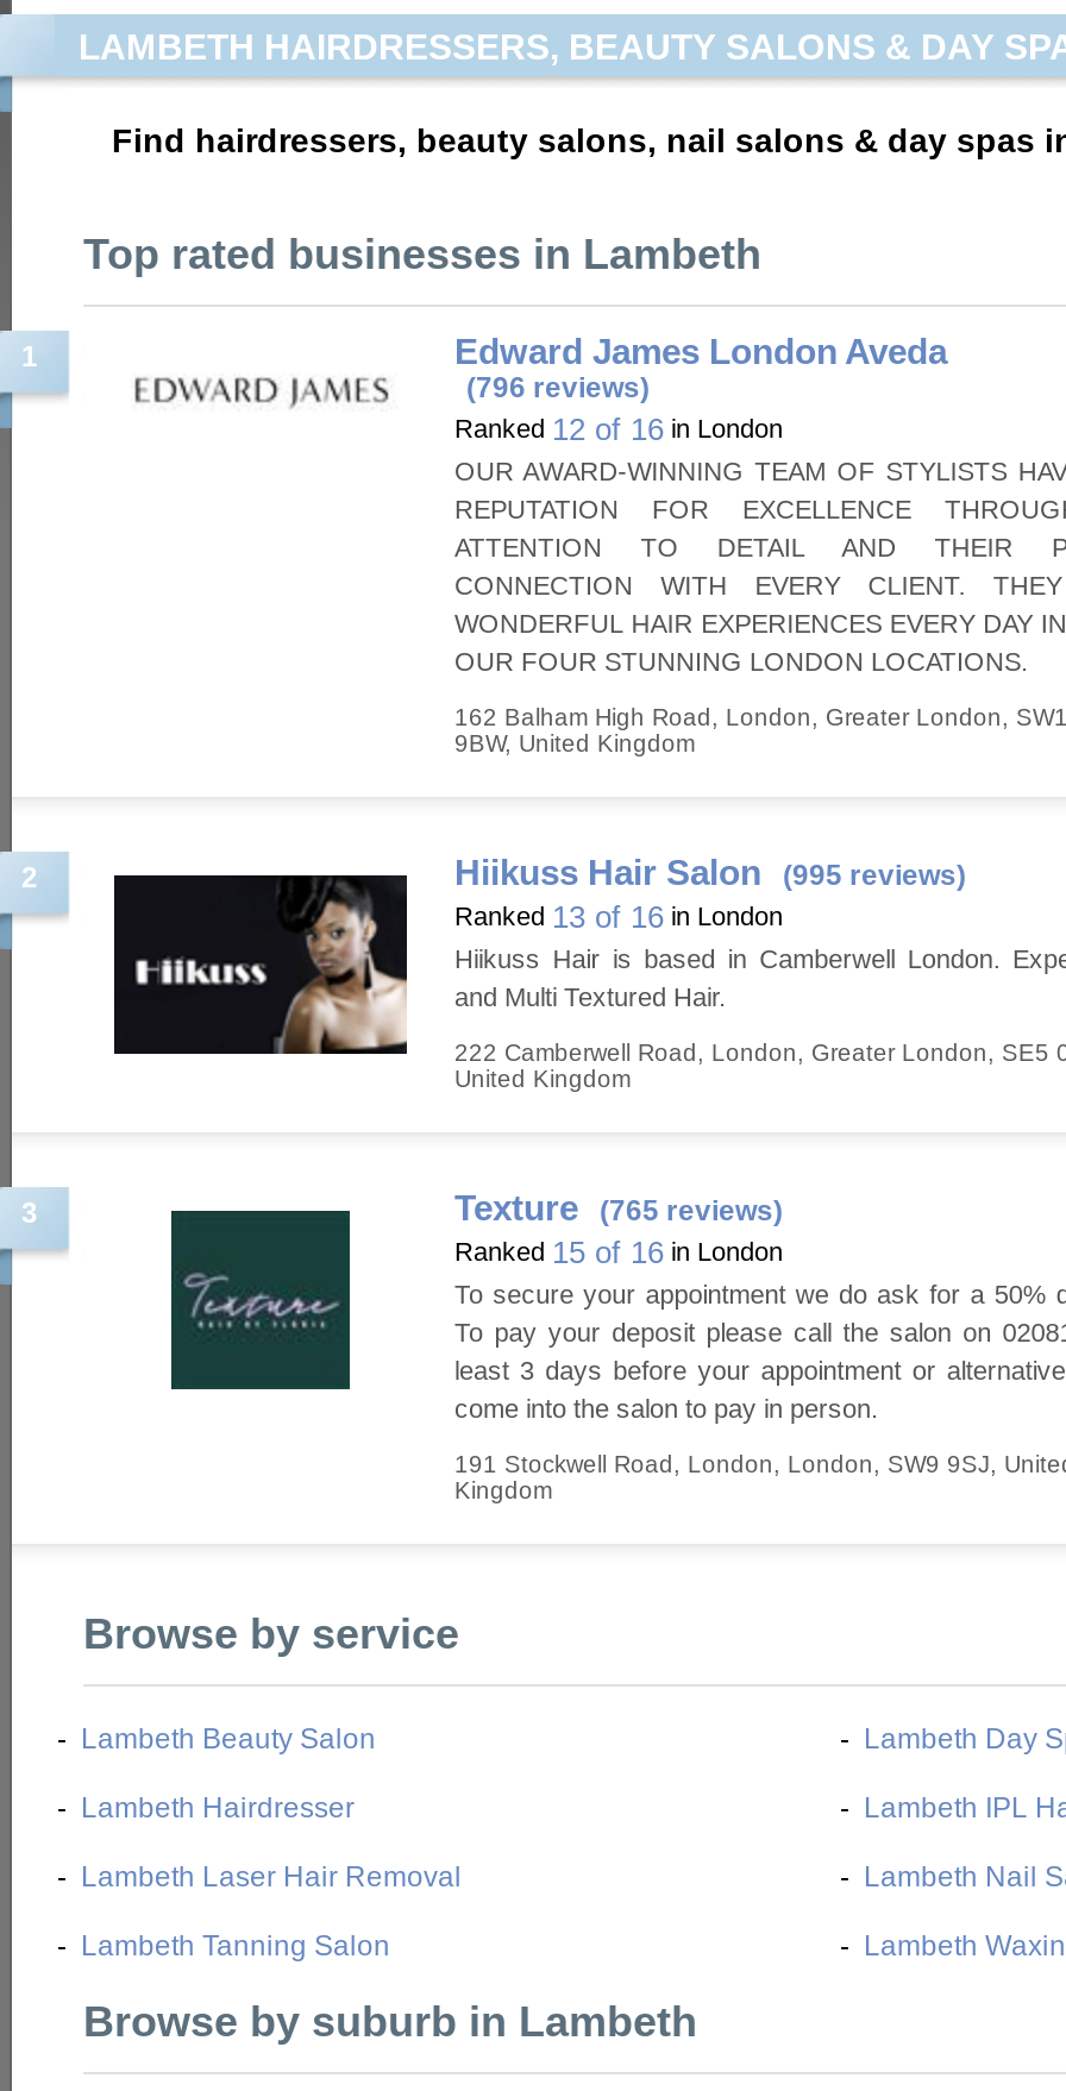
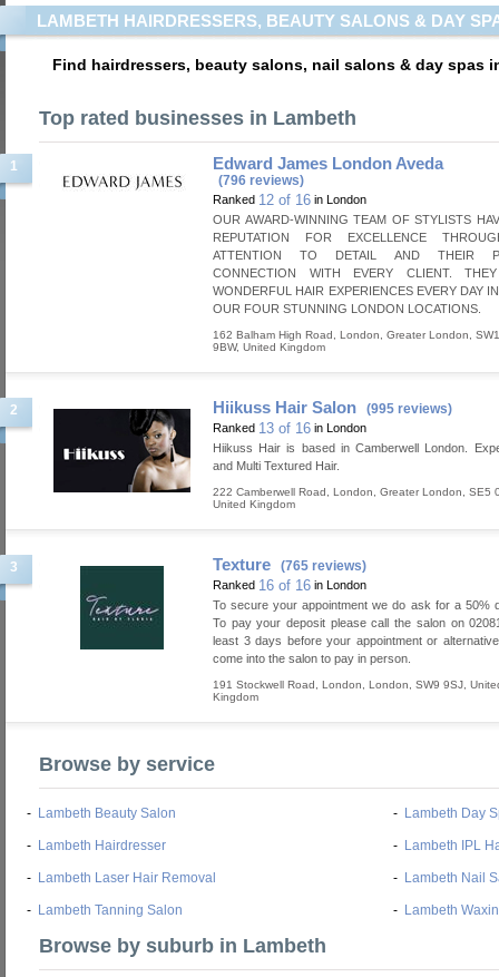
- Ranked 15 of 16 in London
+ Ranked 16 of 16 in London
